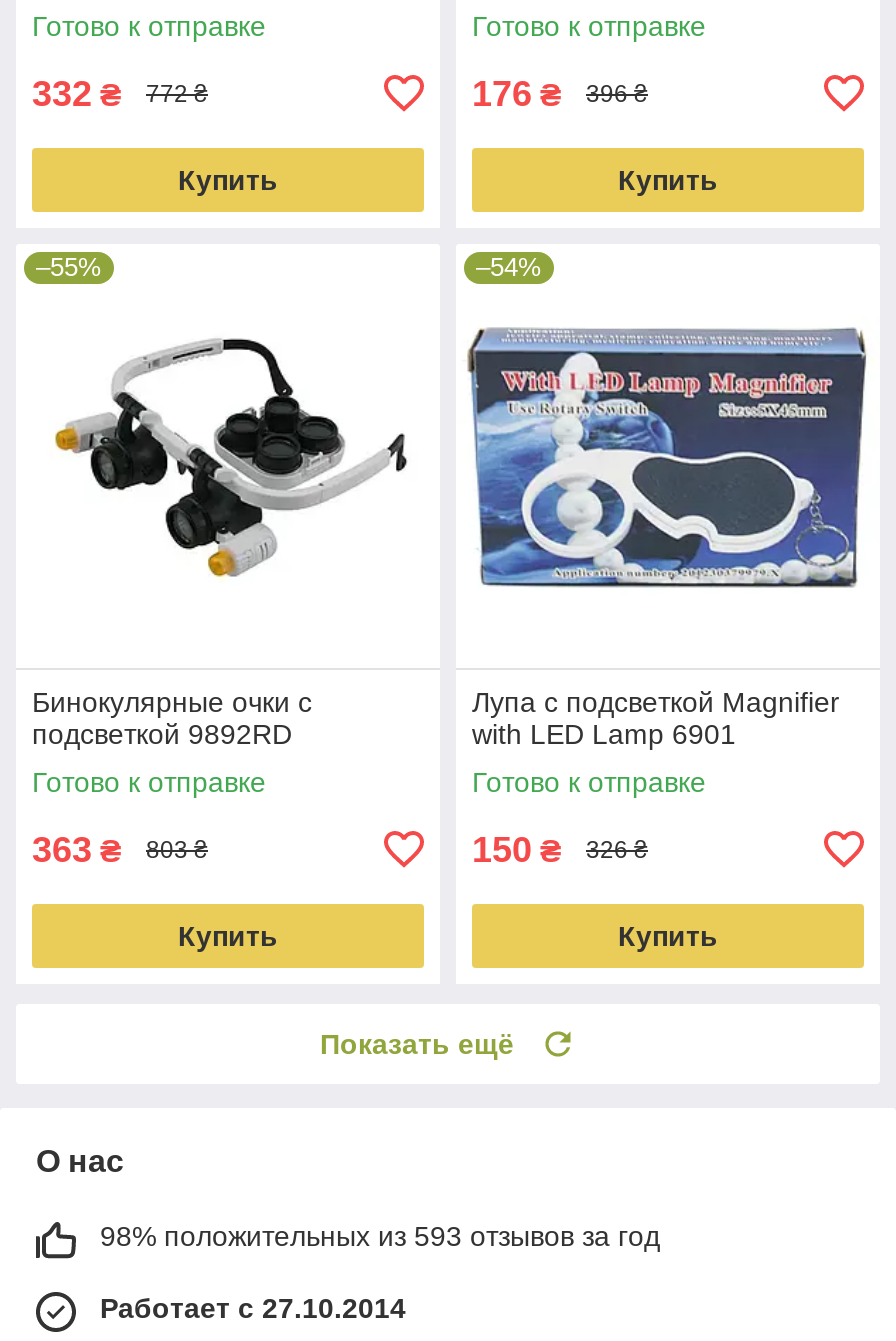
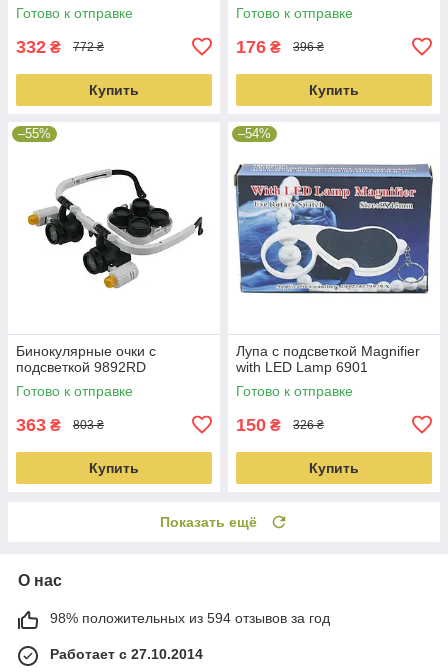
- 98% положительных из 593 отзывов за год
+ 98% положительных из 594 отзывов за год
